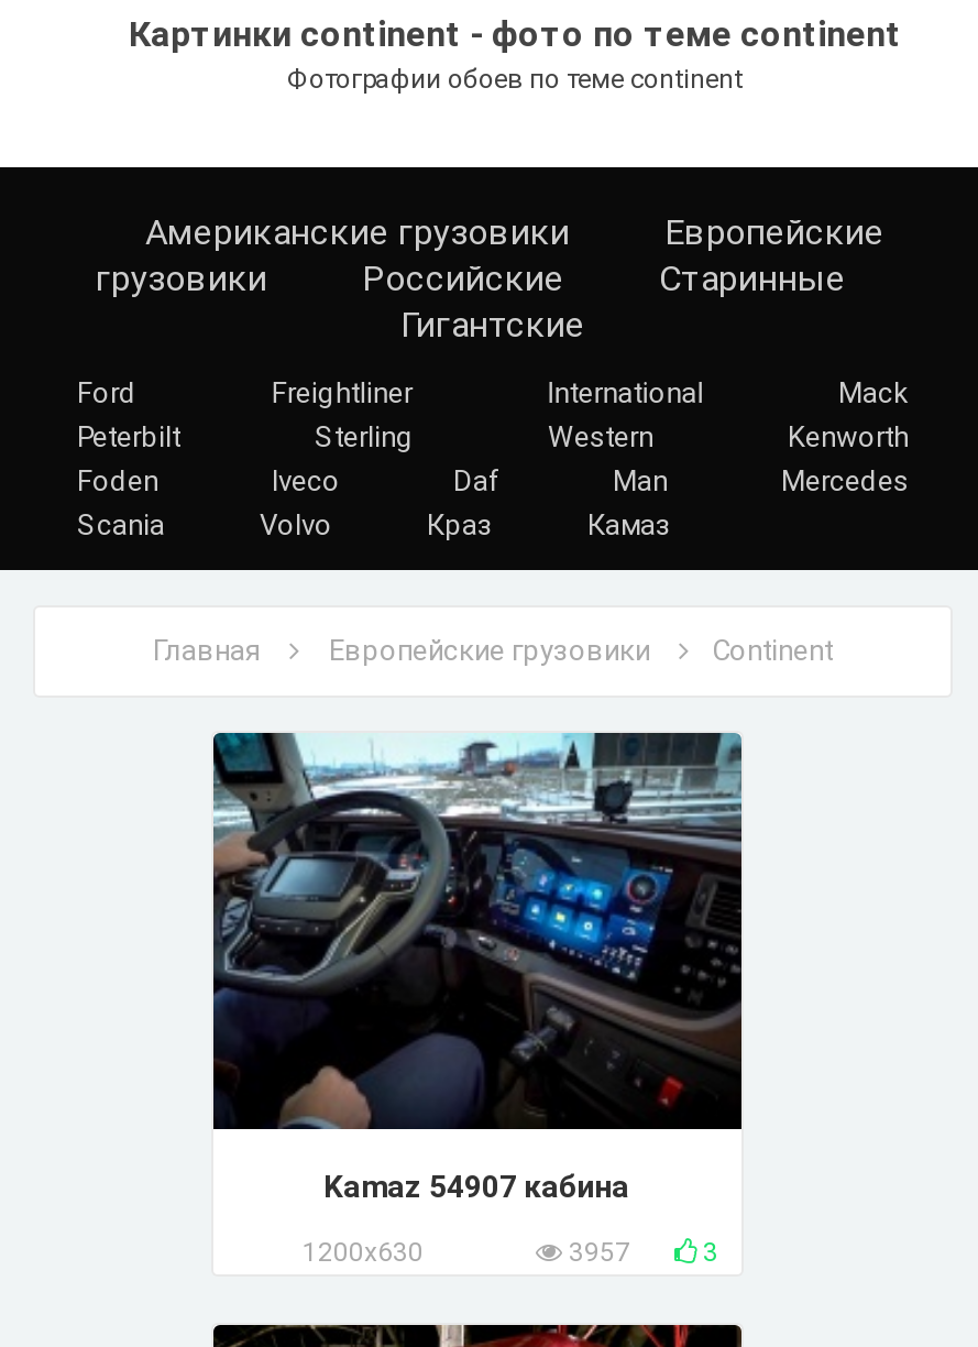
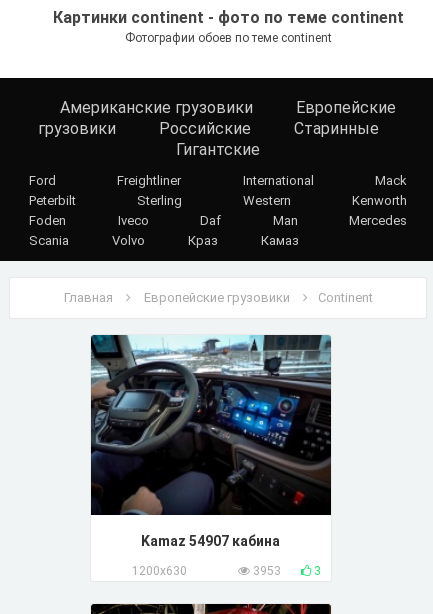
- 3957
+ 3953
